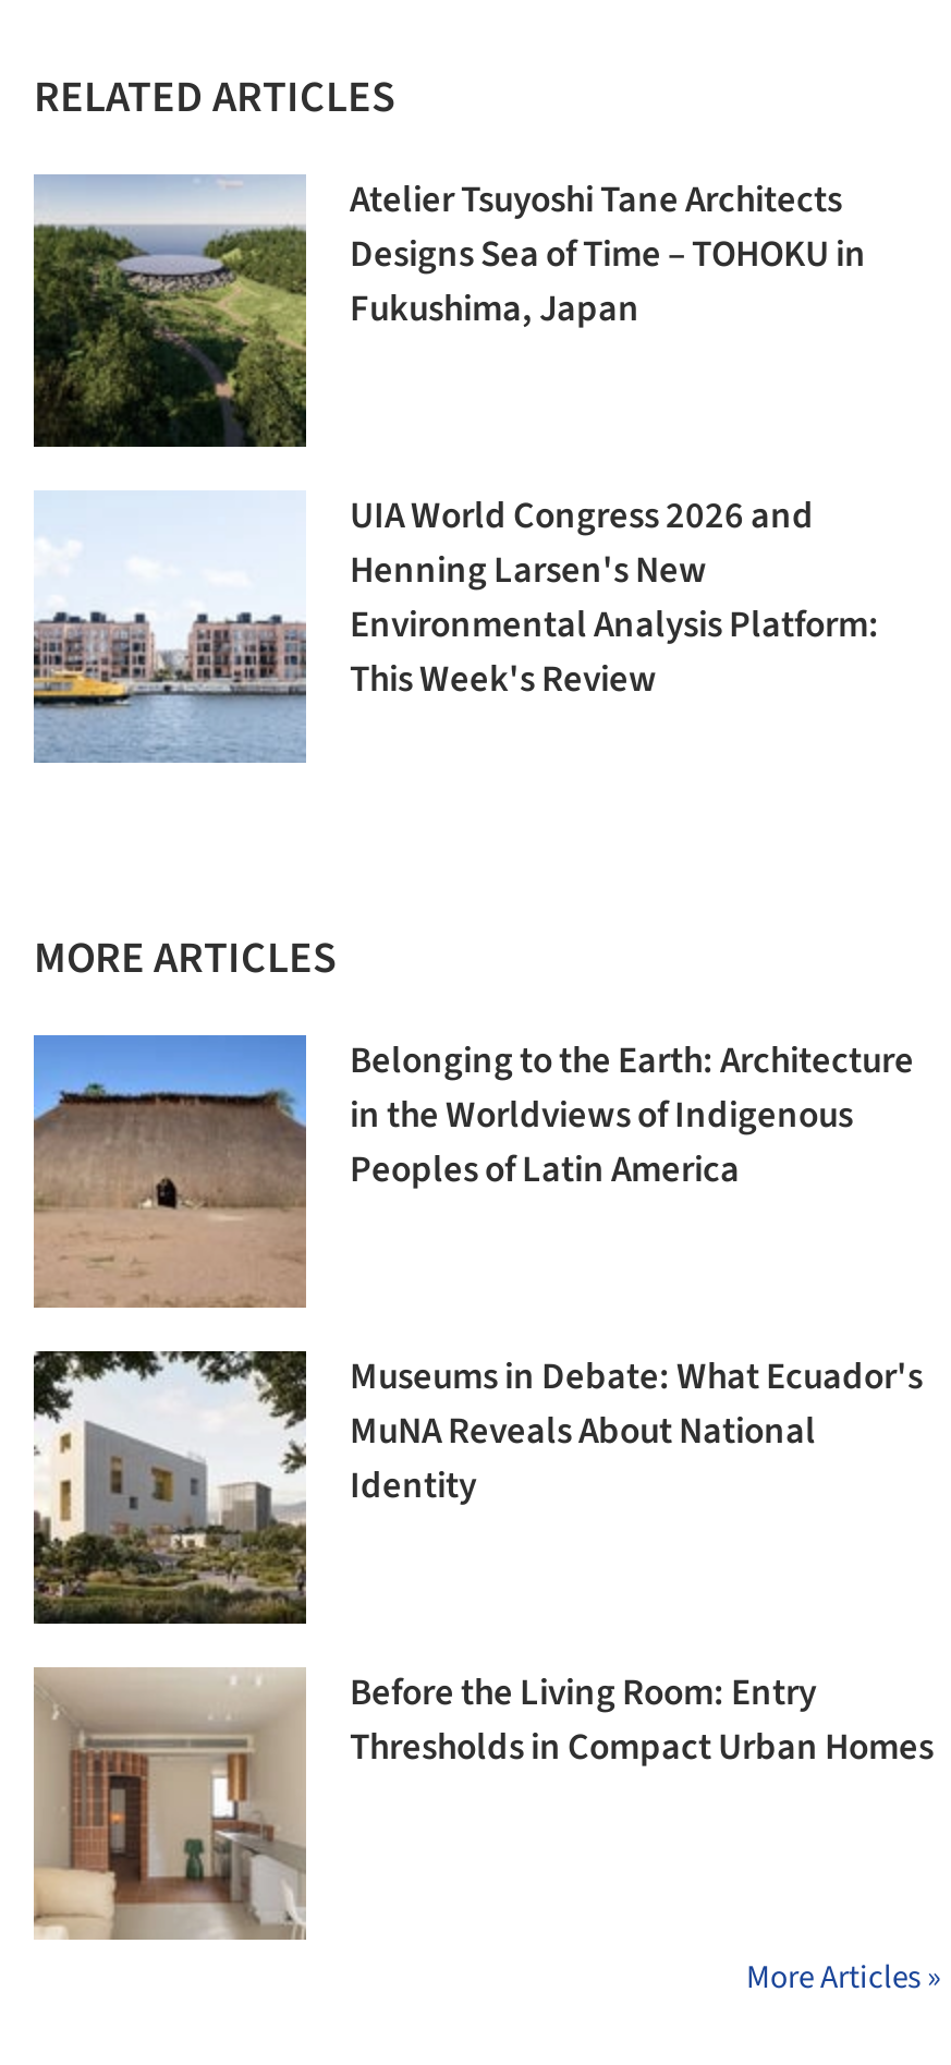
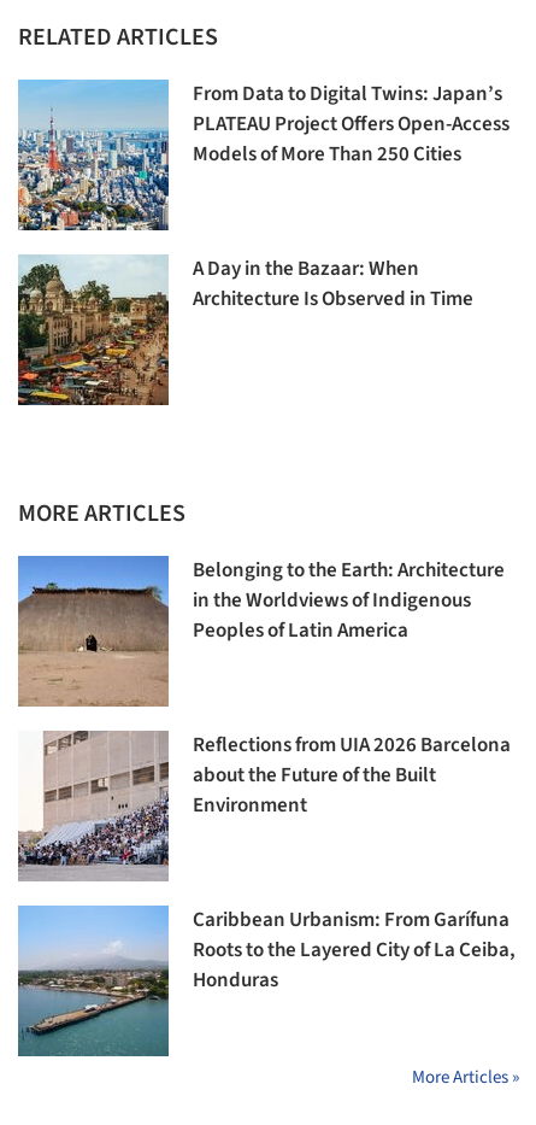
- [image]
- Atelier Tsuyoshi Tane Architects
- Designs Sea of Time – TOHOKU in
- Fukushima, Japan
+ [image]
+ From Data to Digital Twins: Japan’s
+ PLATEAU Project Offers Open-Access
+ Models of More Than 250 Cities

- [image]
- UIA World Congress 2026 and
- Henning Larsen's New
- Environmental Analysis Platform:
- This Week's Review
+ [image]
+ A Day in the Bazaar: When
+ Architecture Is Observed in Time

- [image]
- Museums in Debate: What Ecuador's
- MuNA Reveals About National
- Identity
+ [image]
+ Reflections from UIA 2026 Barcelona
+ about the Future of the Built
+ Environment

- [image]
- Before the Living Room: Entry
- Thresholds in Compact Urban Homes
+ [image]
+ Caribbean Urbanism: From Garífuna
+ Roots to the Layered City of La Ceiba,
+ Honduras
